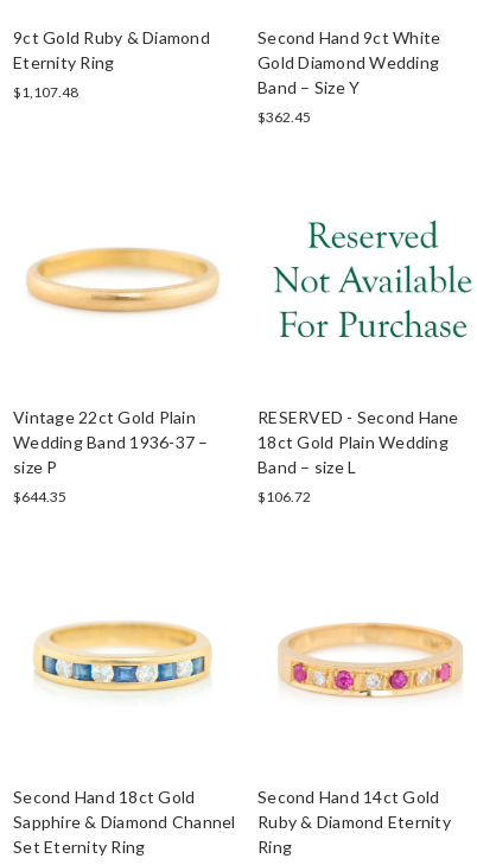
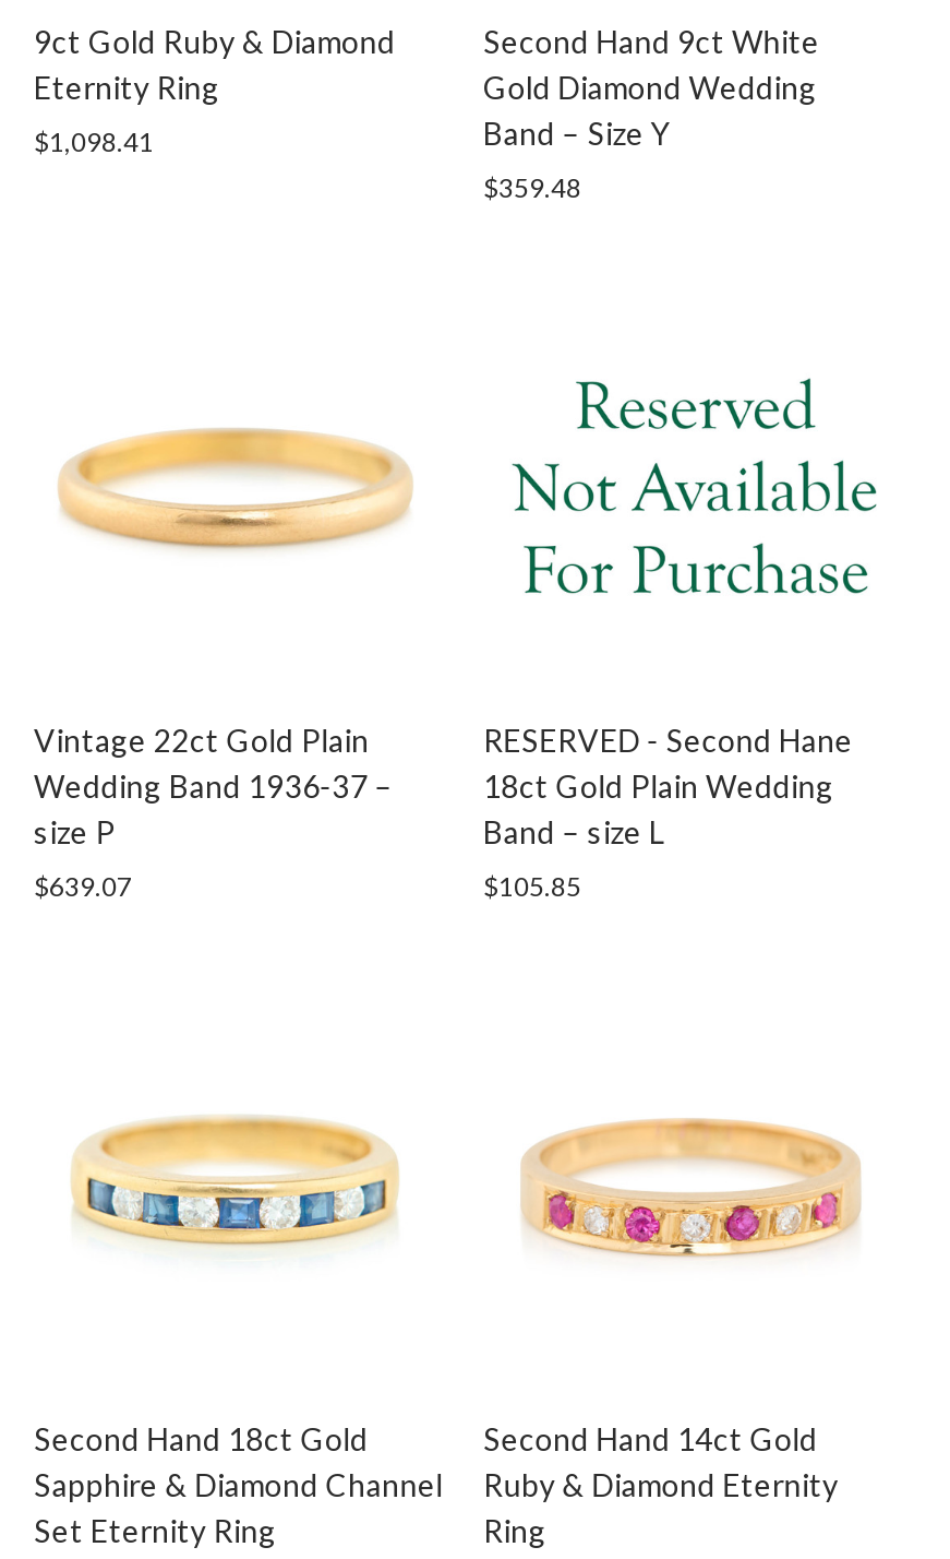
- $1,107.48
+ $1,098.41

- $362.45
+ $359.48

- $644.35
+ $639.07

- $106.72
+ $105.85
